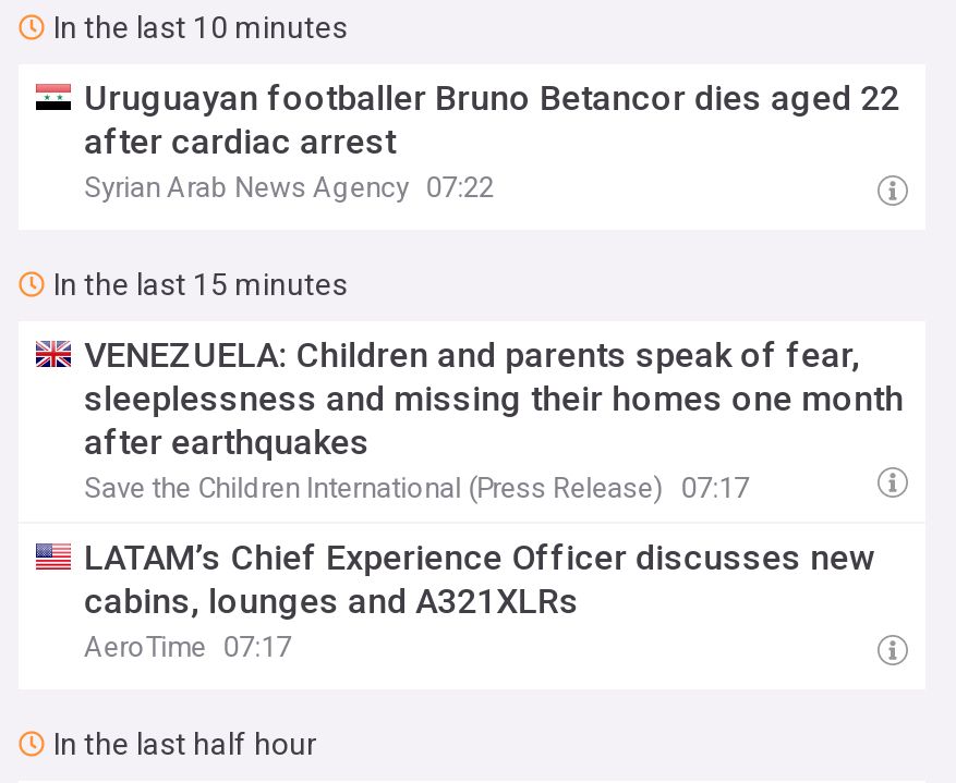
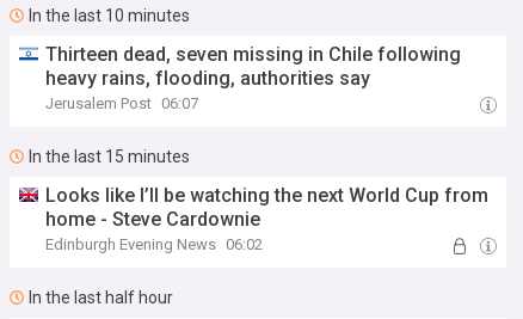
- Uruguayan footballer Bruno Betancor dies aged 22
- after cardiac arrest
- Syrian Arab News Agency 07:22
+ Thirteen dead, seven missing in Chile following
+ heavy rains, flooding, authorities say
+ Jerusalem Post 06:07

- VENEZUELA: Children and parents speak of fear,
- sleeplessness and missing their homes one month
- after earthquakes
- Save the Children International (Press Release) 07:17
- LATAM’s Chief Experience Officer discusses new
- cabins, lounges and A321XLRs
- AeroTime 07:17
+ Looks like I’ll be watching the next World Cup from
+ home - Steve Cardownie
+ Edinburgh Evening News 06:02
